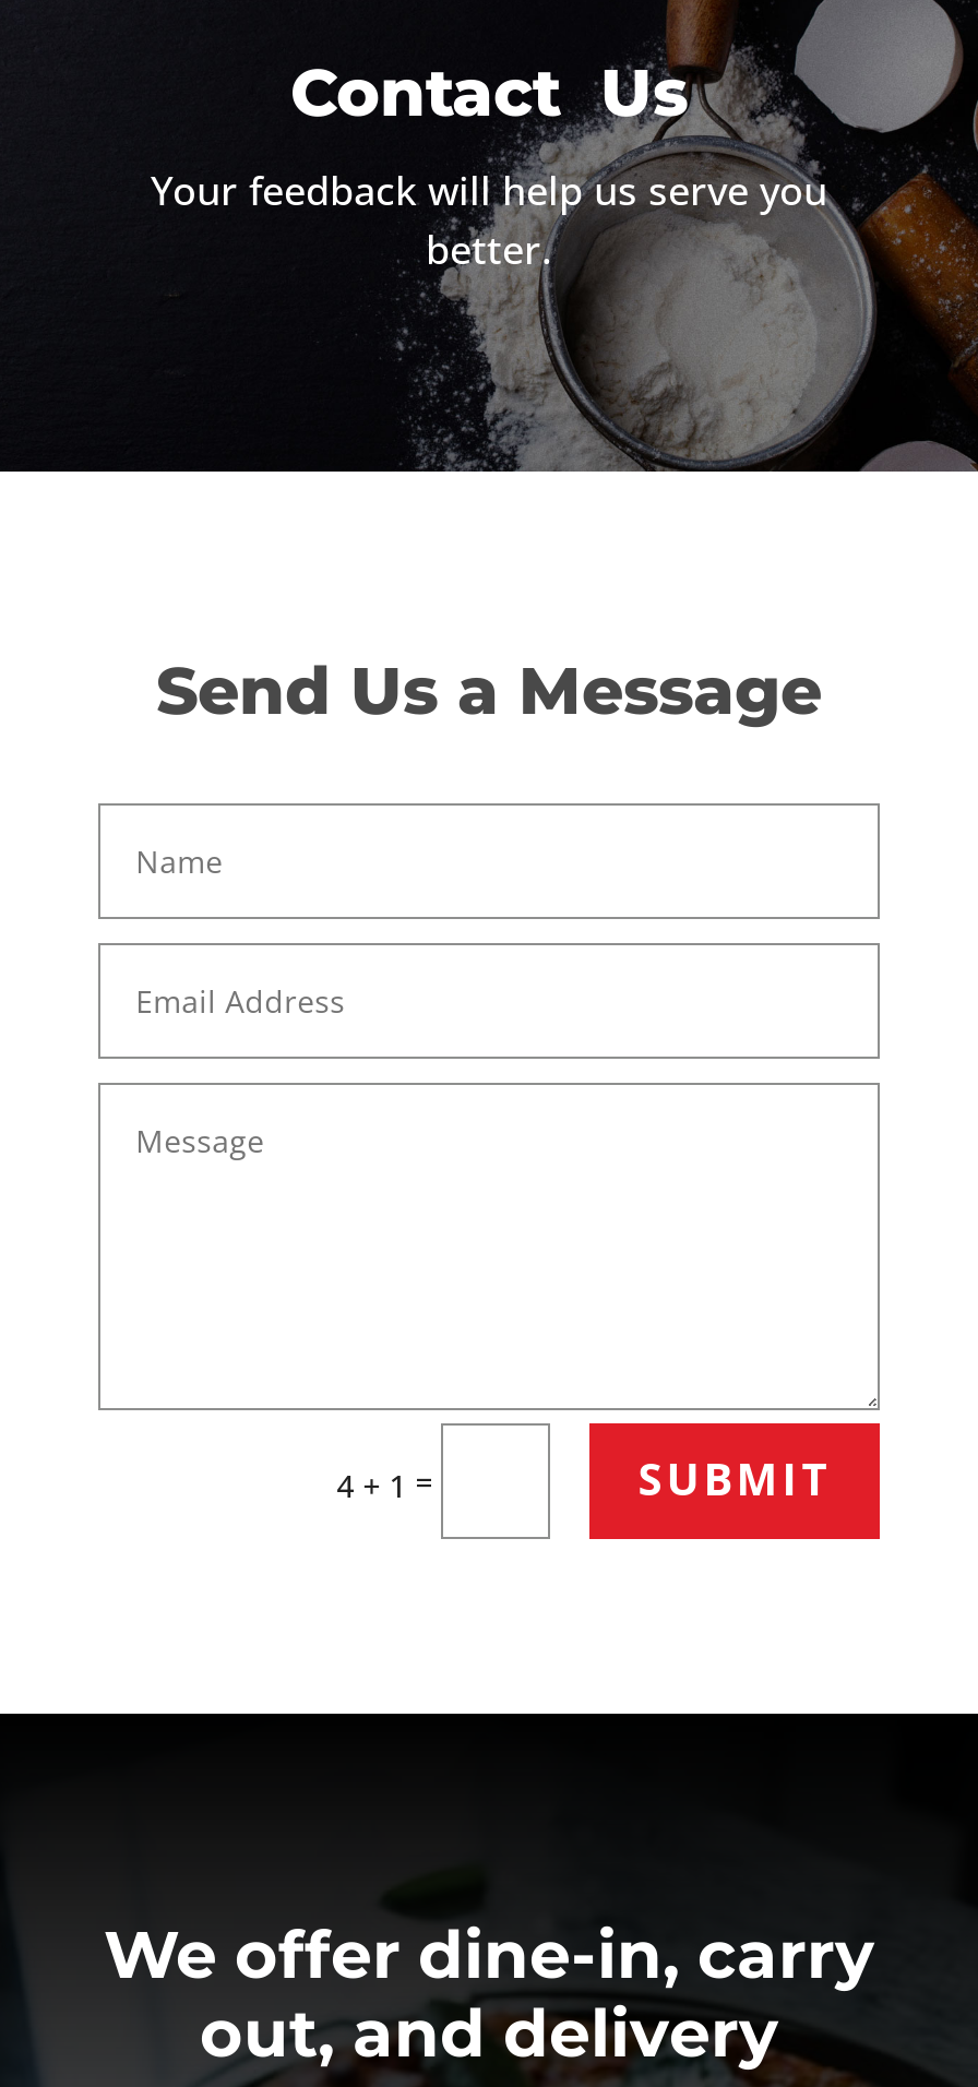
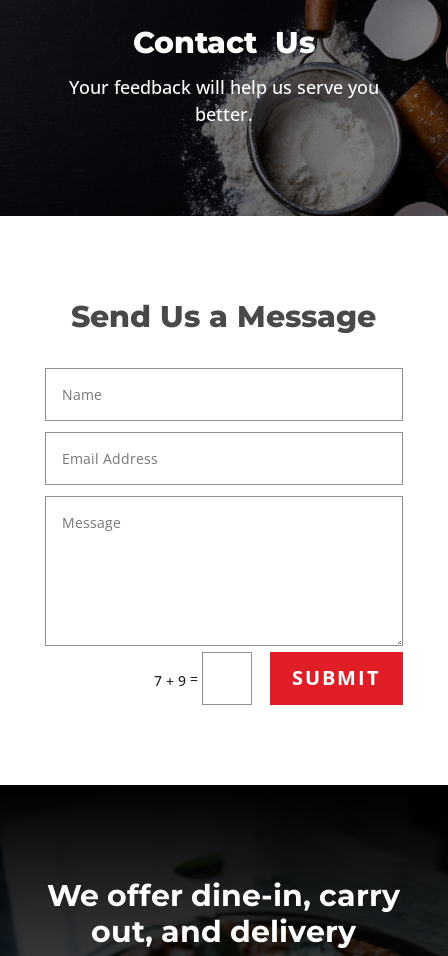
- 4 + 1 =
+ 7 + 9 =
